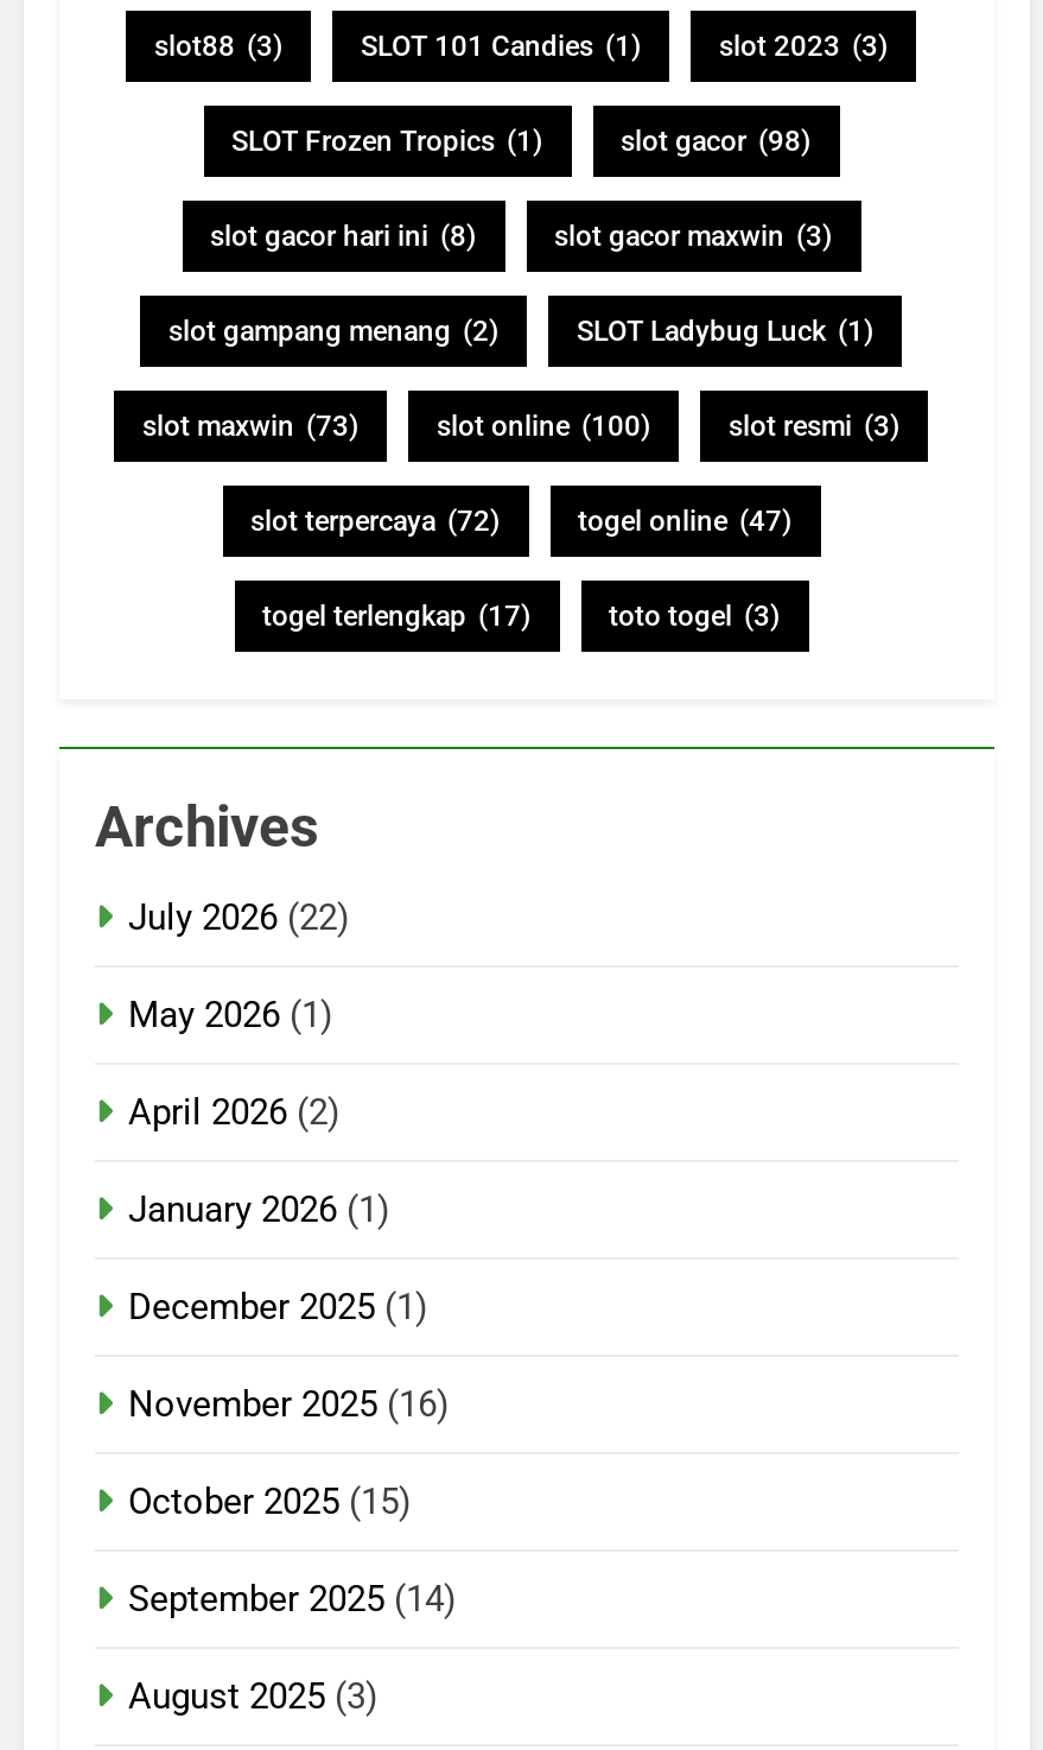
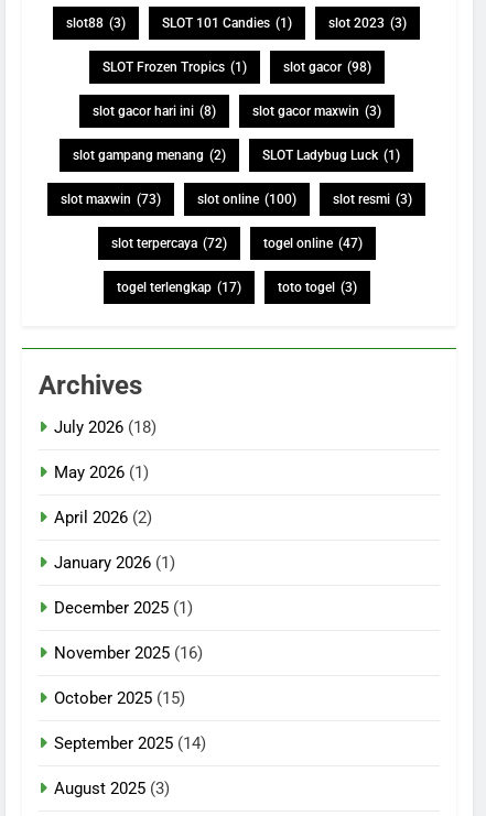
- July 2026 (22)
+ July 2026 (18)
